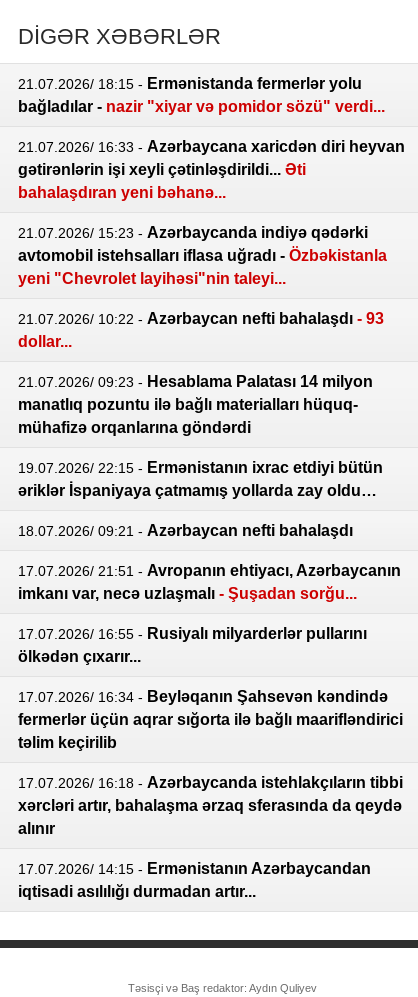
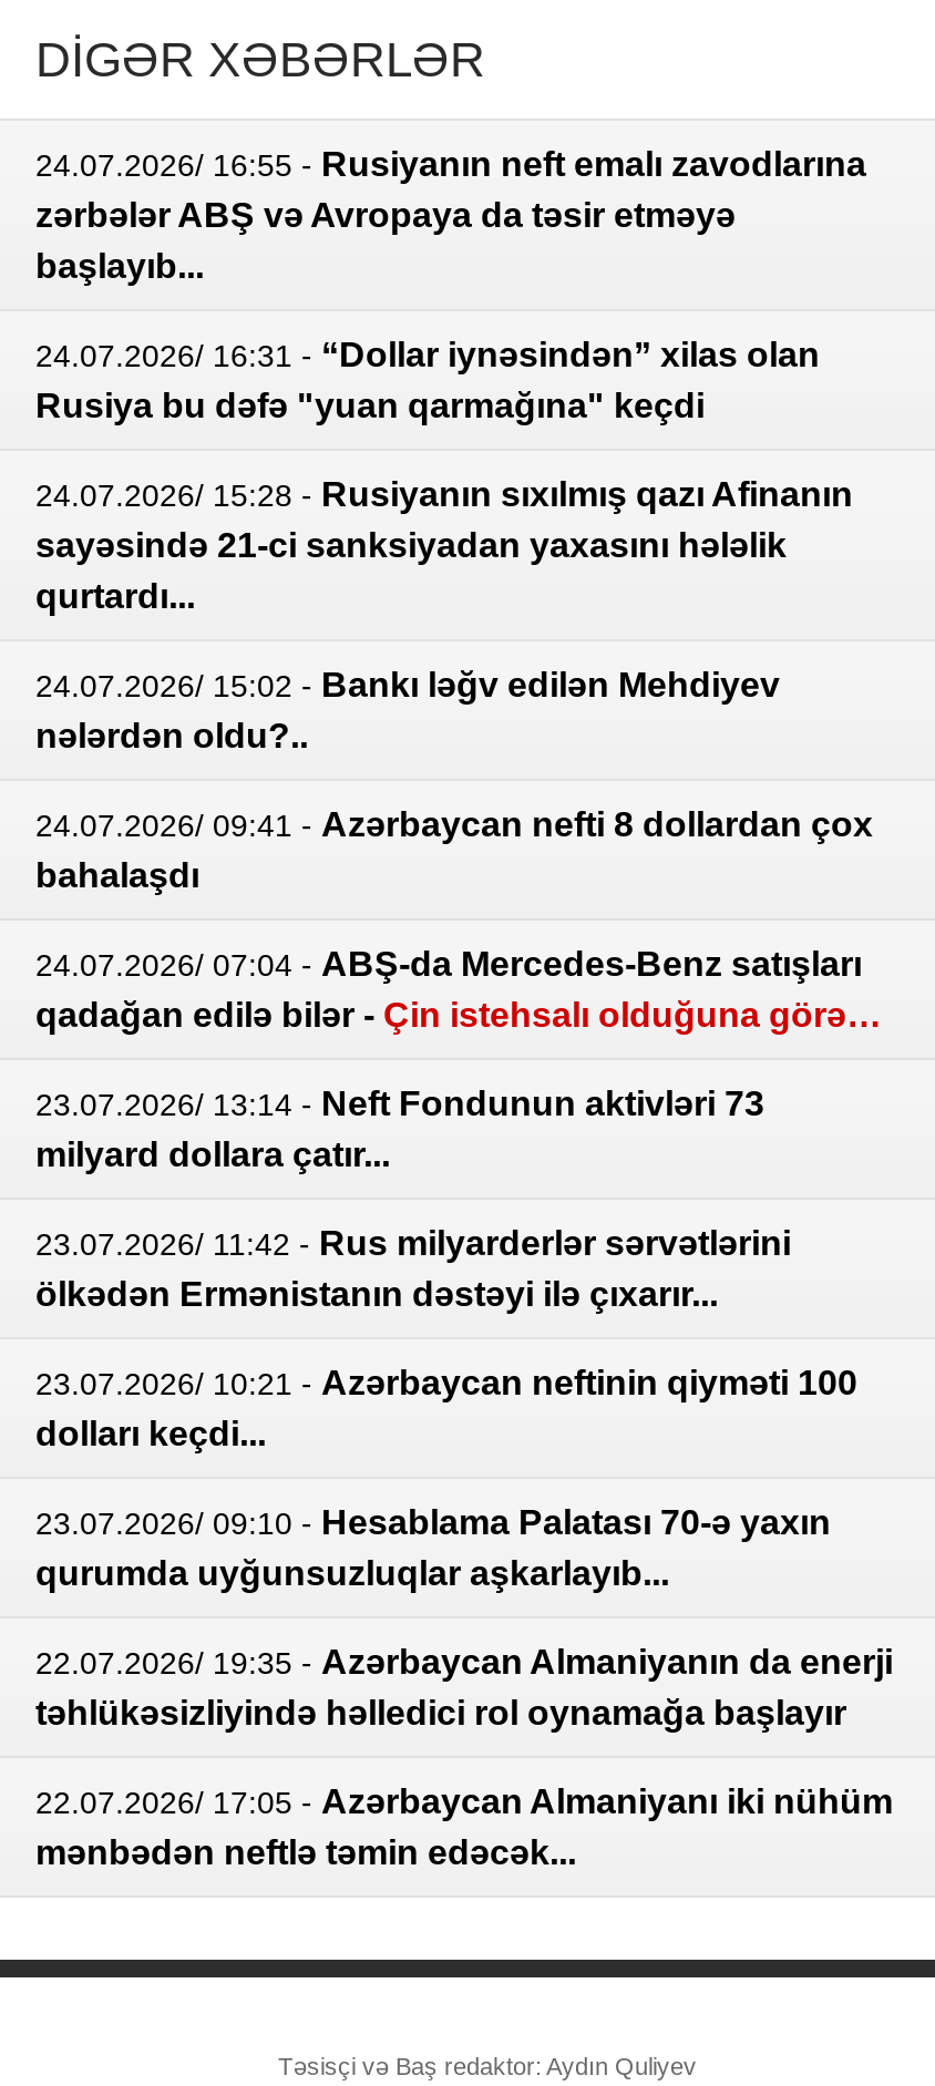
- 21.07.2026/ 18:15 - Ermənistanda fermerlər yolu
- bağladılar - nazir "xiyar və pomidor sözü" verdi...
+ 24.07.2026/ 16:55 - Rusiyanın neft emalı zavodlarına
+ zərbələr ABŞ və Avropaya da təsir etməyə
+ başlayıb...

- 21.07.2026/ 16:33 - Azərbaycana xaricdən diri heyvan
- gətirənlərin işi xeyli çətinləşdirildi... Əti
- bahalaşdıran yeni bəhanə...
+ 24.07.2026/ 16:31 - “Dollar iynəsindən” xilas olan
+ Rusiya bu dəfə "yuan qarmağına" keçdi

- 21.07.2026/ 15:23 - Azərbaycanda indiyə qədərki
- avtomobil istehsalları iflasa uğradı - Özbəkistanla
- yeni "Chevrolet layihəsi"nin taleyi...
+ 24.07.2026/ 15:28 - Rusiyanın sıxılmış qazı Afinanın
+ sayəsində 21-ci sanksiyadan yaxasını hələlik
+ qurtardı...

- 21.07.2026/ 10:22 - Azərbaycan nefti bahalaşdı - 93
- dollar...
+ 24.07.2026/ 15:02 - Bankı ləğv edilən Mehdiyev
+ nələrdən oldu?..

- 21.07.2026/ 09:23 - Hesablama Palatası 14 milyon
- manatlıq pozuntu ilə bağlı materialları hüquq-
- mühafizə orqanlarına göndərdi
+ 24.07.2026/ 09:41 - Azərbaycan nefti 8 dollardan çox
+ bahalaşdı

- 19.07.2026/ 22:15 - Ermənistanın ixrac etdiyi bütün
- əriklər İspaniyaya çatmamış yollarda zay oldu…
+ 24.07.2026/ 07:04 - ABŞ-da Mercedes-Benz satışları
+ qadağan edilə bilər - Çin istehsalı olduğuna görə…

- 18.07.2026/ 09:21 - Azərbaycan nefti bahalaşdı
+ 23.07.2026/ 13:14 - Neft Fondunun aktivləri 73
+ milyard dollara çatır...

- 17.07.2026/ 21:51 - Avropanın ehtiyacı, Azərbaycanın
- imkanı var, necə uzlaşmalı - Şuşadan sorğu...
+ 23.07.2026/ 11:42 - Rus milyarderlər sərvətlərini
+ ölkədən Ermənistanın dəstəyi ilə çıxarır...

- 17.07.2026/ 16:55 - Rusiyalı milyarderlər pullarını
- ölkədən çıxarır...
+ 23.07.2026/ 10:21 - Azərbaycan neftinin qiyməti 100
+ dolları keçdi...

- 17.07.2026/ 16:34 - Beyləqanın Şahsevən kəndində
- fermerlər üçün aqrar sığorta ilə bağlı maarifləndirici
- təlim keçirilib
+ 23.07.2026/ 09:10 - Hesablama Palatası 70-ə yaxın
+ qurumda uyğunsuzluqlar aşkarlayıb...

- 17.07.2026/ 16:18 - Azərbaycanda istehlakçıların tibbi
- xərcləri artır, bahalaşma ərzaq sferasında da qeydə
- alınır
+ 22.07.2026/ 19:35 - Azərbaycan Almaniyanın da enerji
+ təhlükəsizliyində həlledici rol oynamağa başlayır

- 17.07.2026/ 14:15 - Ermənistanın Azərbaycandan
- iqtisadi asılılığı durmadan artır...
+ 22.07.2026/ 17:05 - Azərbaycan Almaniyanı iki nühüm
+ mənbədən neftlə təmin edəcək...
